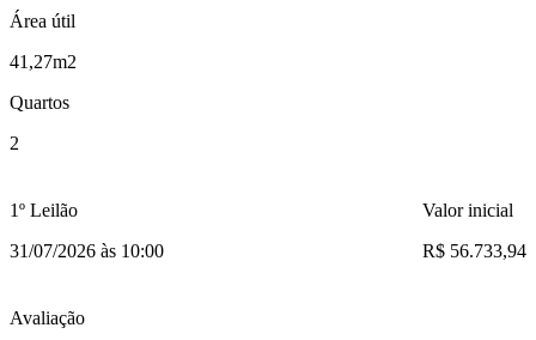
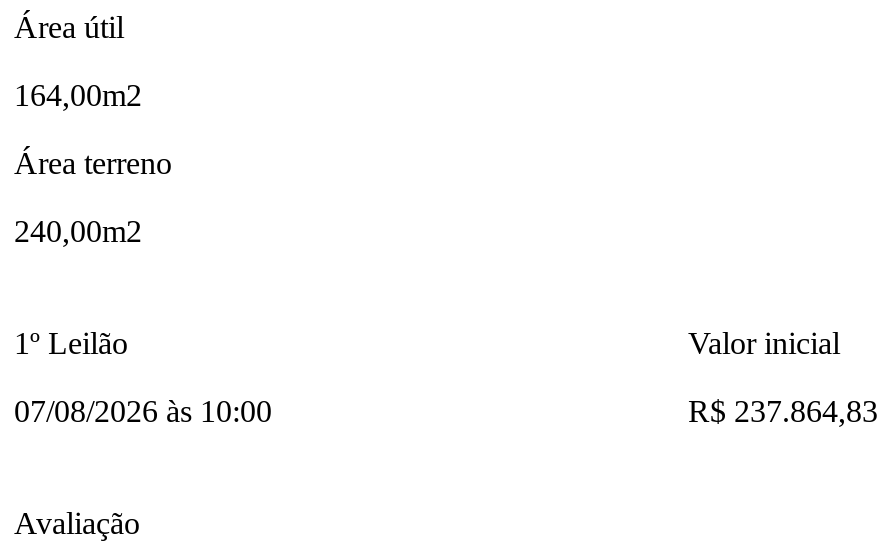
- 41,27m2
+ 164,00m2

- Quartos
+ Área terreno

- 2
+ 240,00m2

- 31/07/2026 às 10:00
+ 07/08/2026 às 10:00

- R$ 56.733,94
+ R$ 237.864,83
